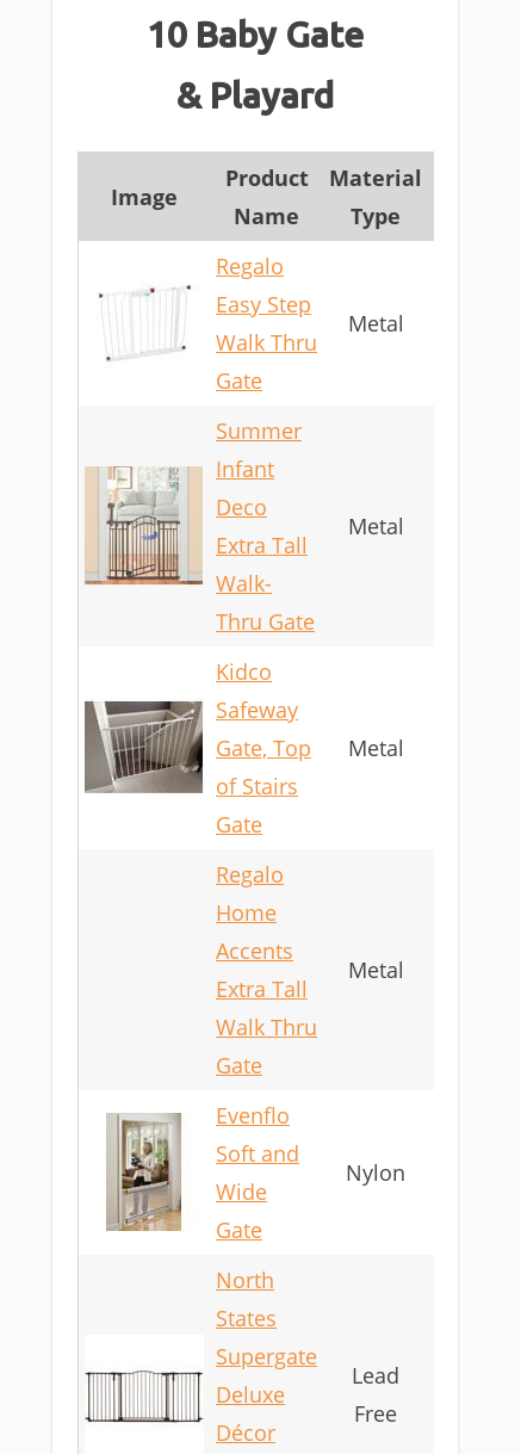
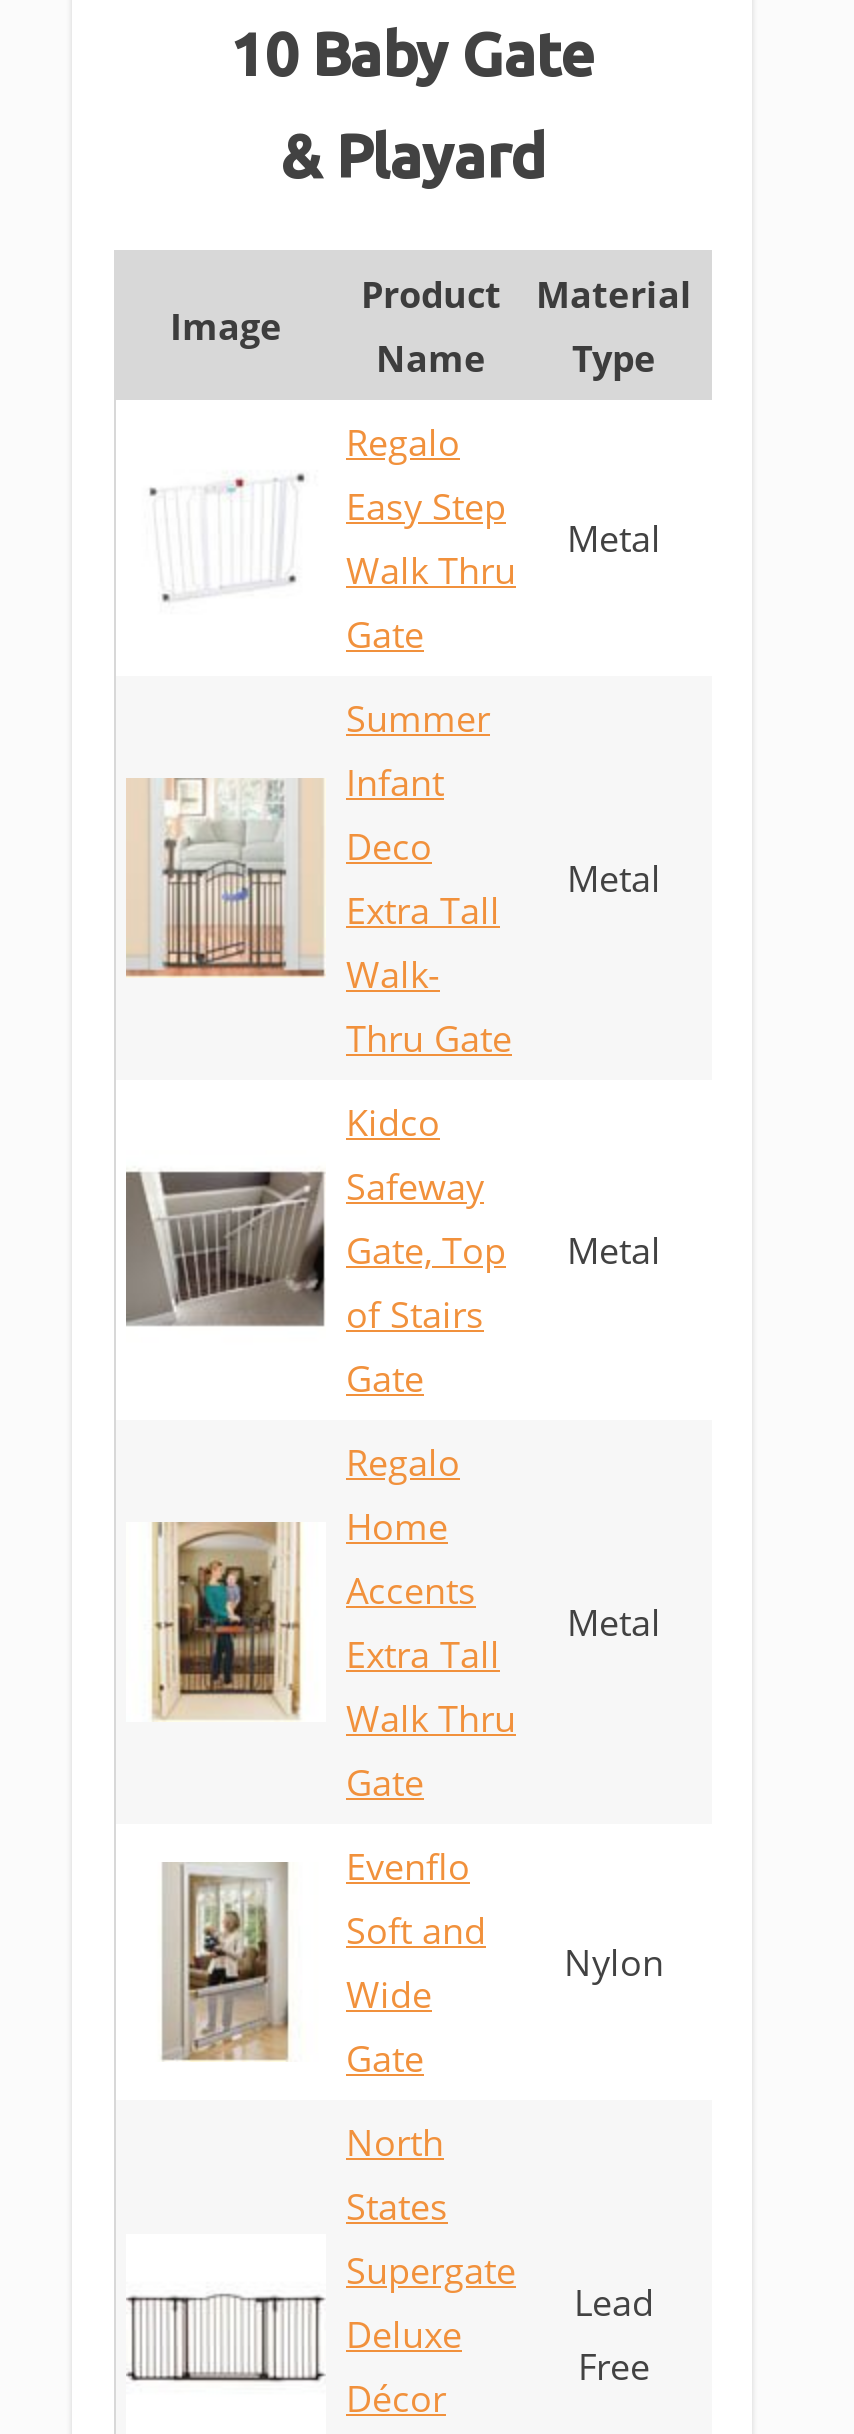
+ [image]
